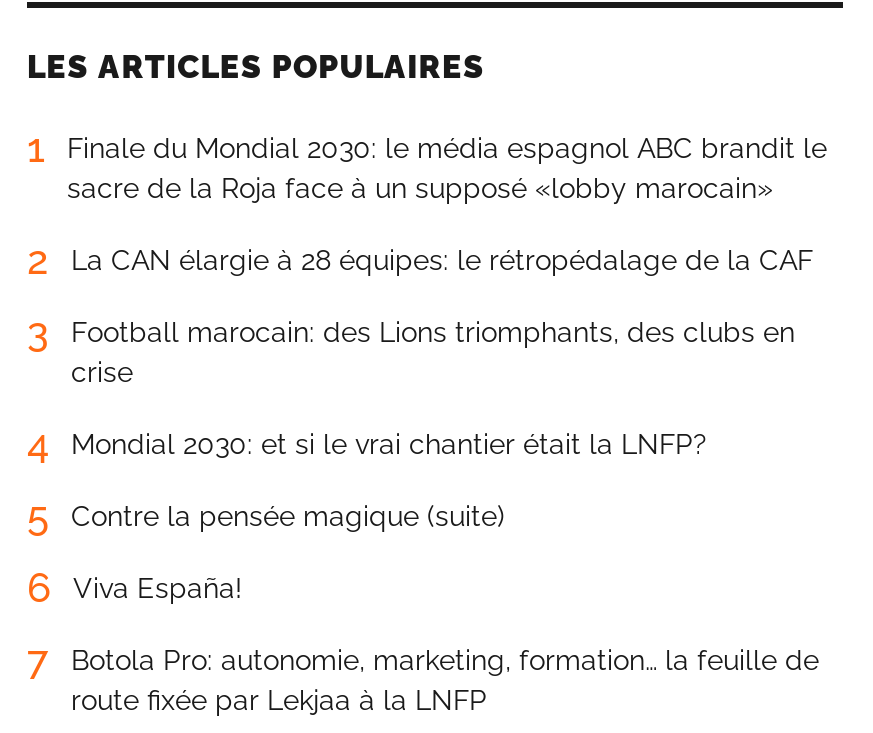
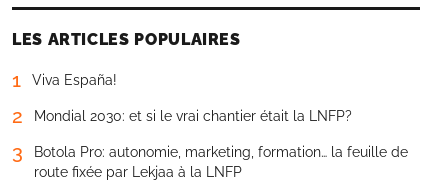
- Finale du Mondial 2030: le média espagnol ABC brandit le
- sacre de la Roja face à un supposé «lobby marocain»
- La CAN élargie à 28 équipes: le rétropédalage de la CAF
- Football marocain: des Lions triomphants, des clubs en
- crise
- 4
- 5
- Contre la pensée magique (suite)
- 6

moved down: 2 | Mondial 2030: et si le vrai chantier était la LNFP? | 3

moved up: Viva España!

- 7
